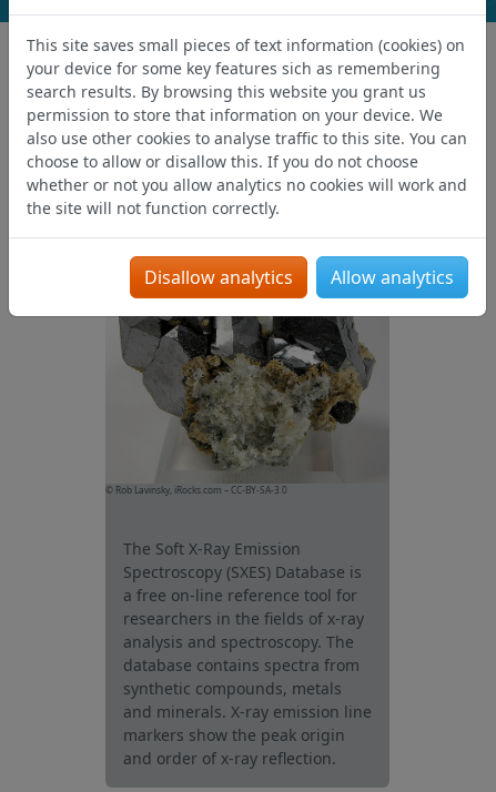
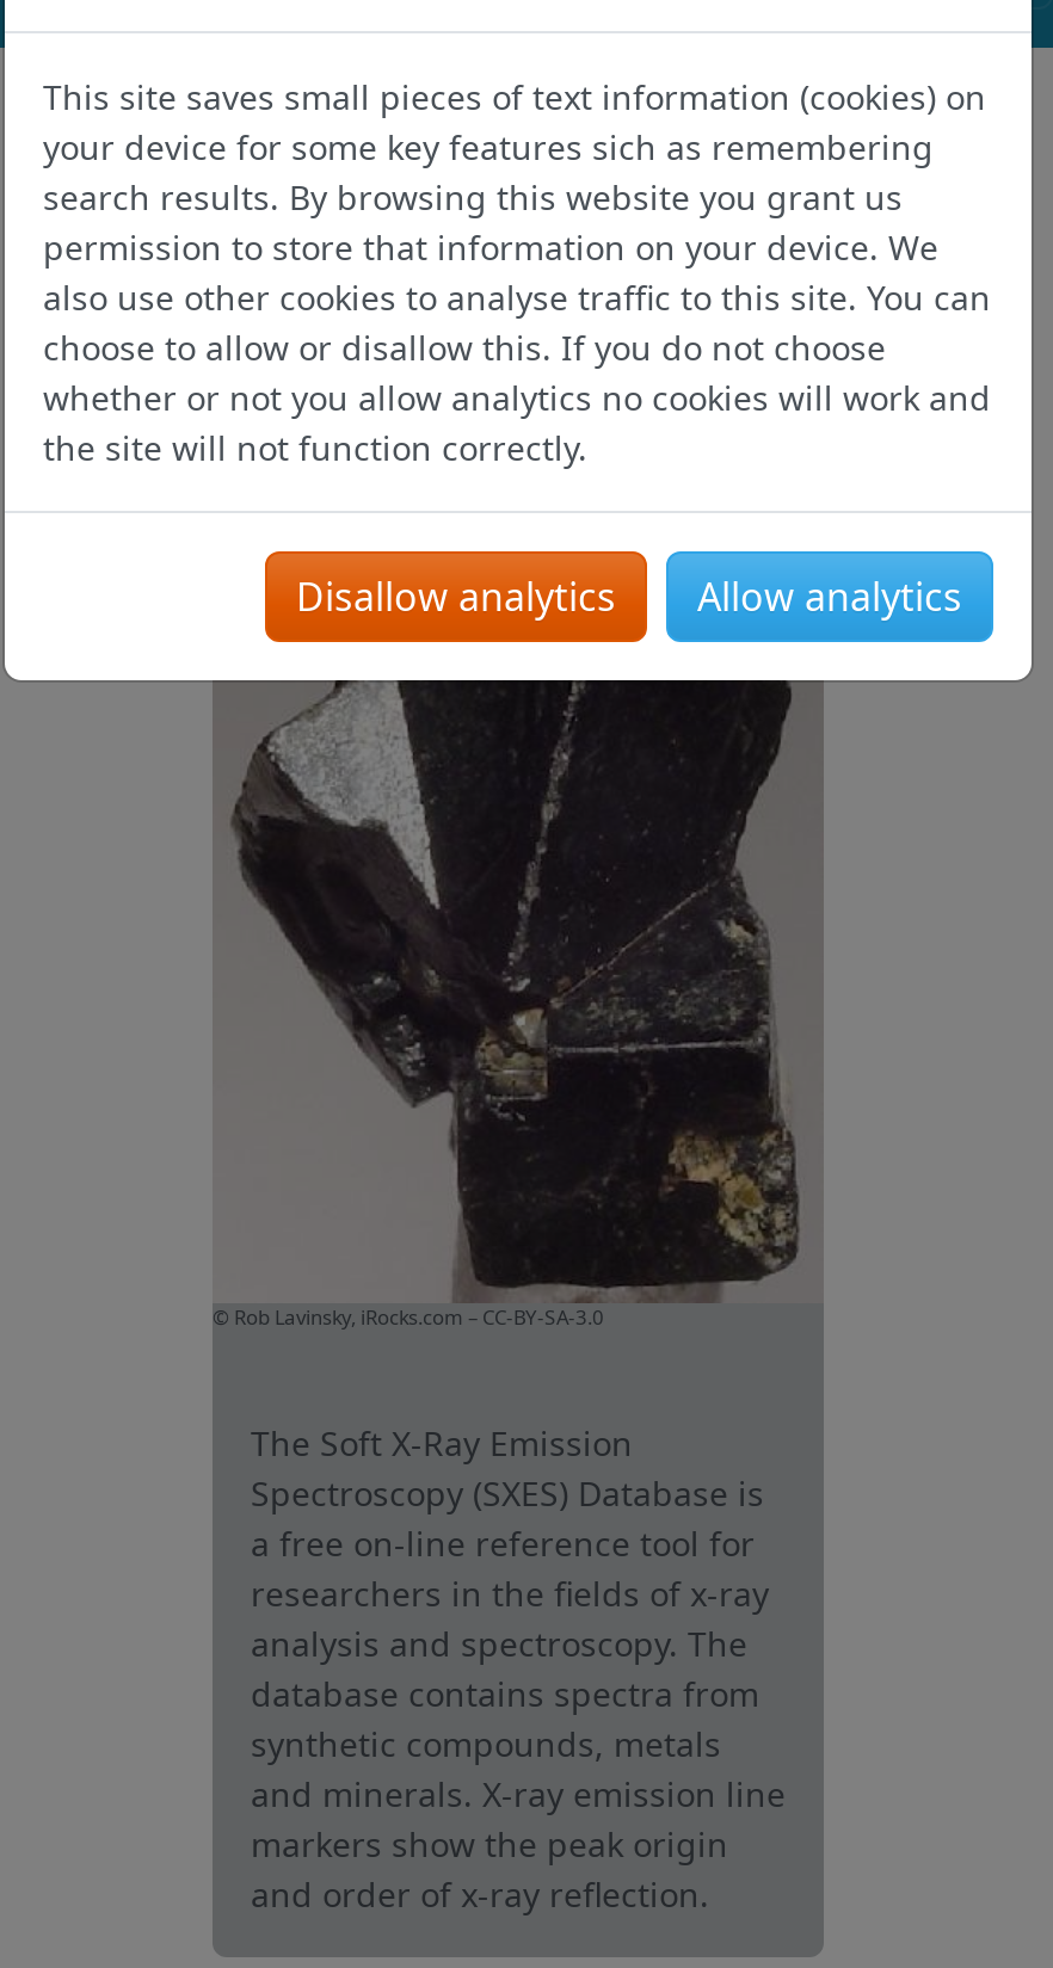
- [image]
+ [image]
